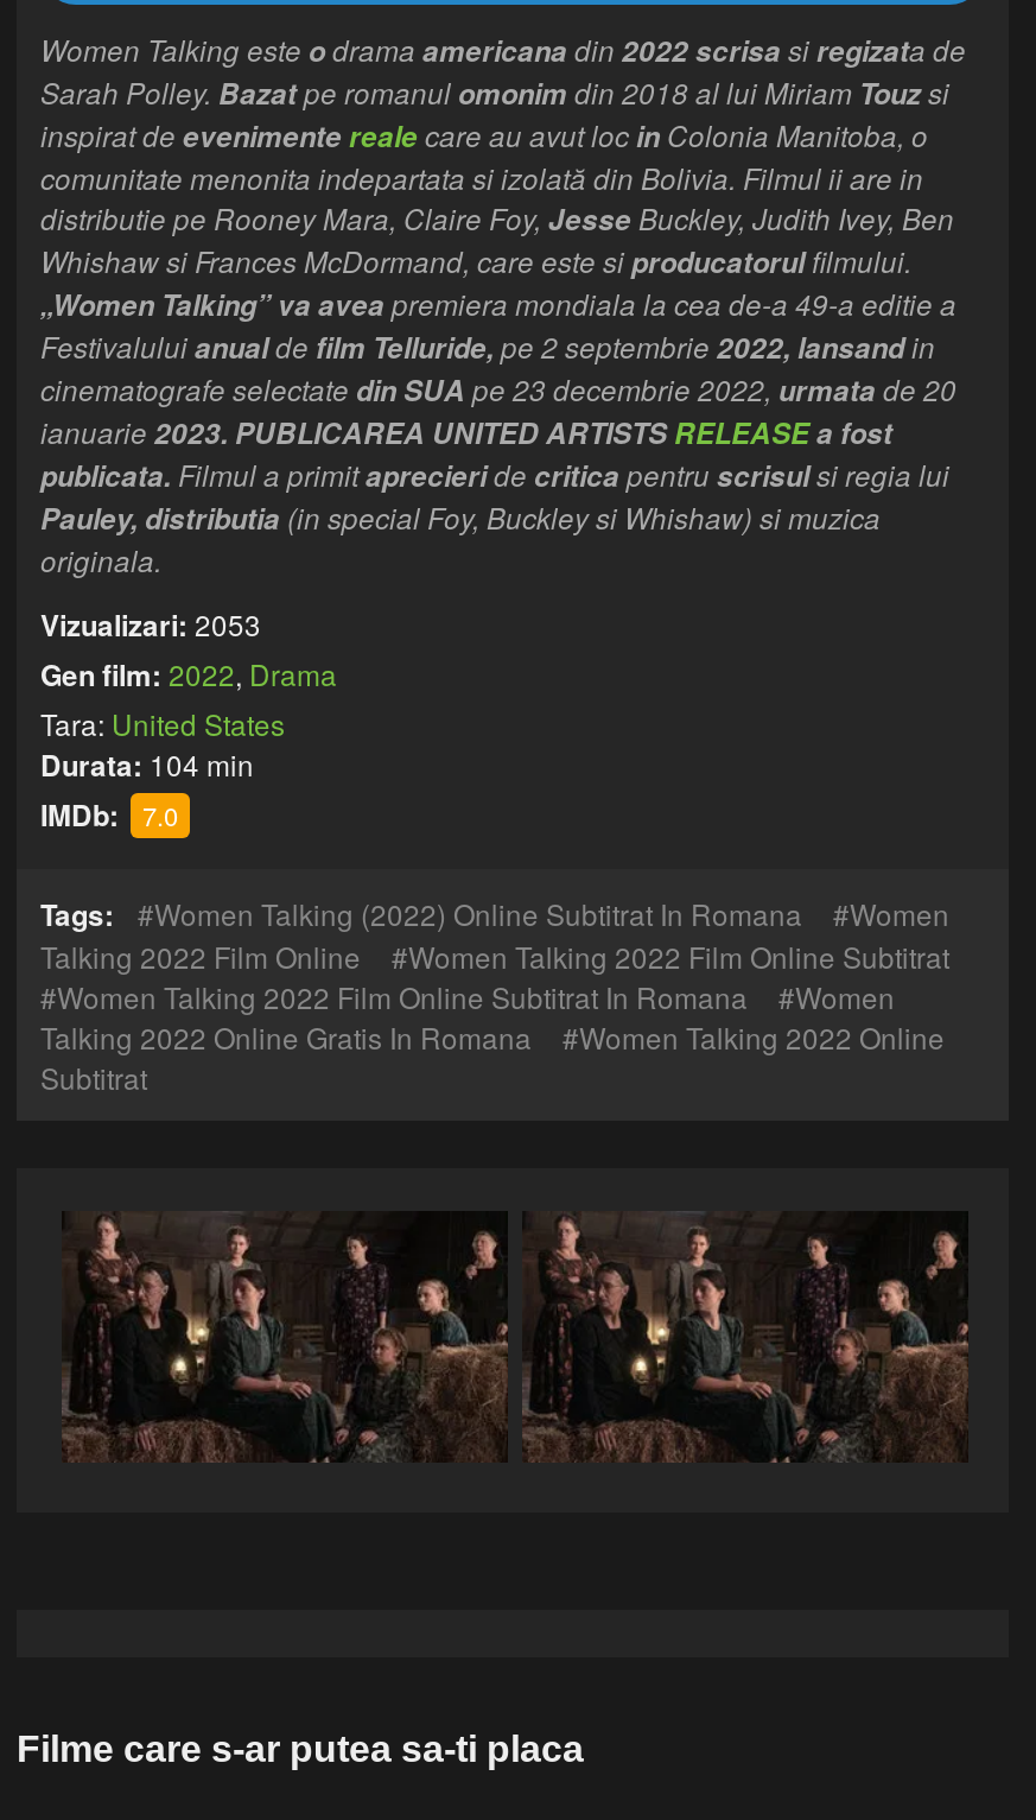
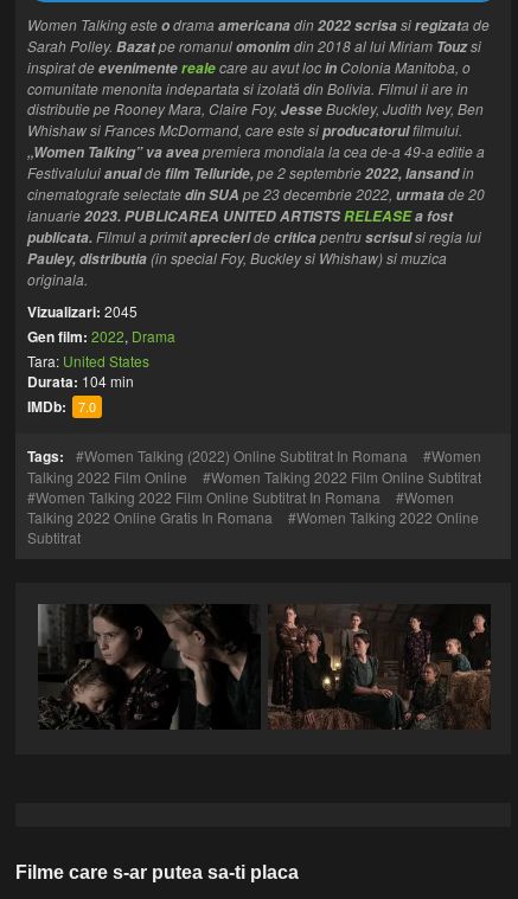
- Vizualizari: 2053
+ Vizualizari: 2045

- [image]
+ [image]
